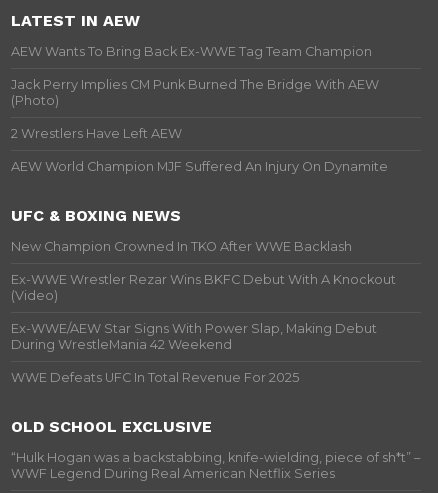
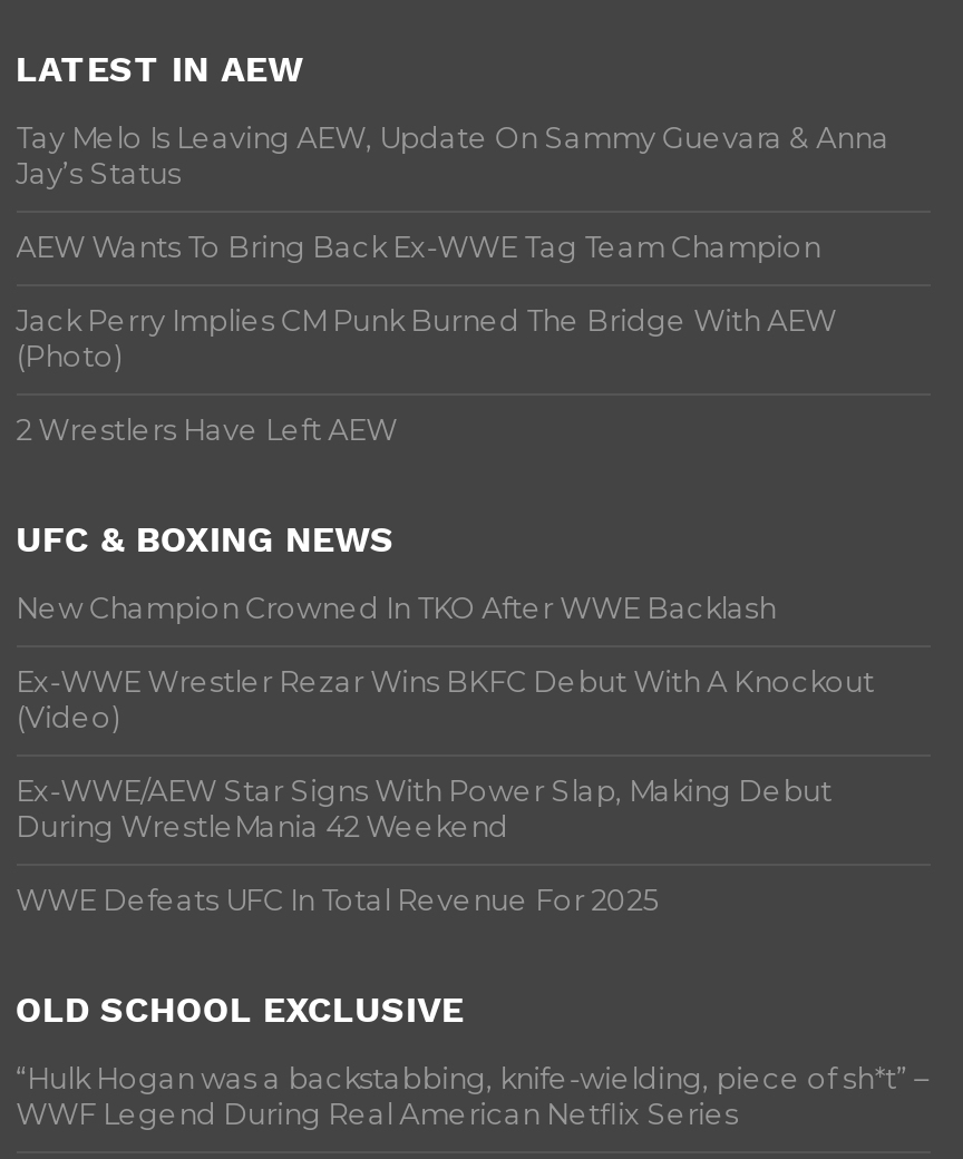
+ Tay Melo Is Leaving AEW, Update On Sammy Guevara & Anna
+ Jay’s Status

moved down: AEW Wants To Bring Back Ex-WWE Tag Team Champion | Jack Perry Implies CM Punk Burned The Bridge With AEW | (Photo) | 2 Wrestlers Have Left AEW

- AEW World Champion MJF Suffered An Injury On Dynamite
